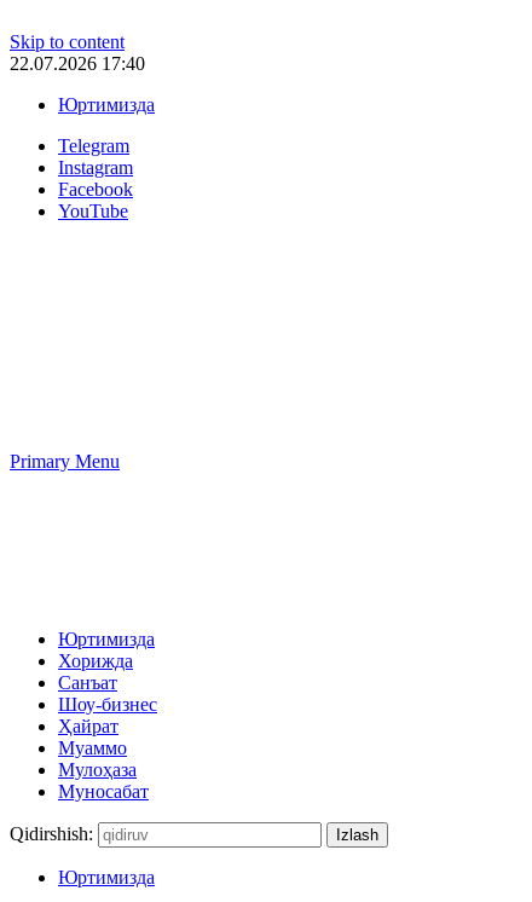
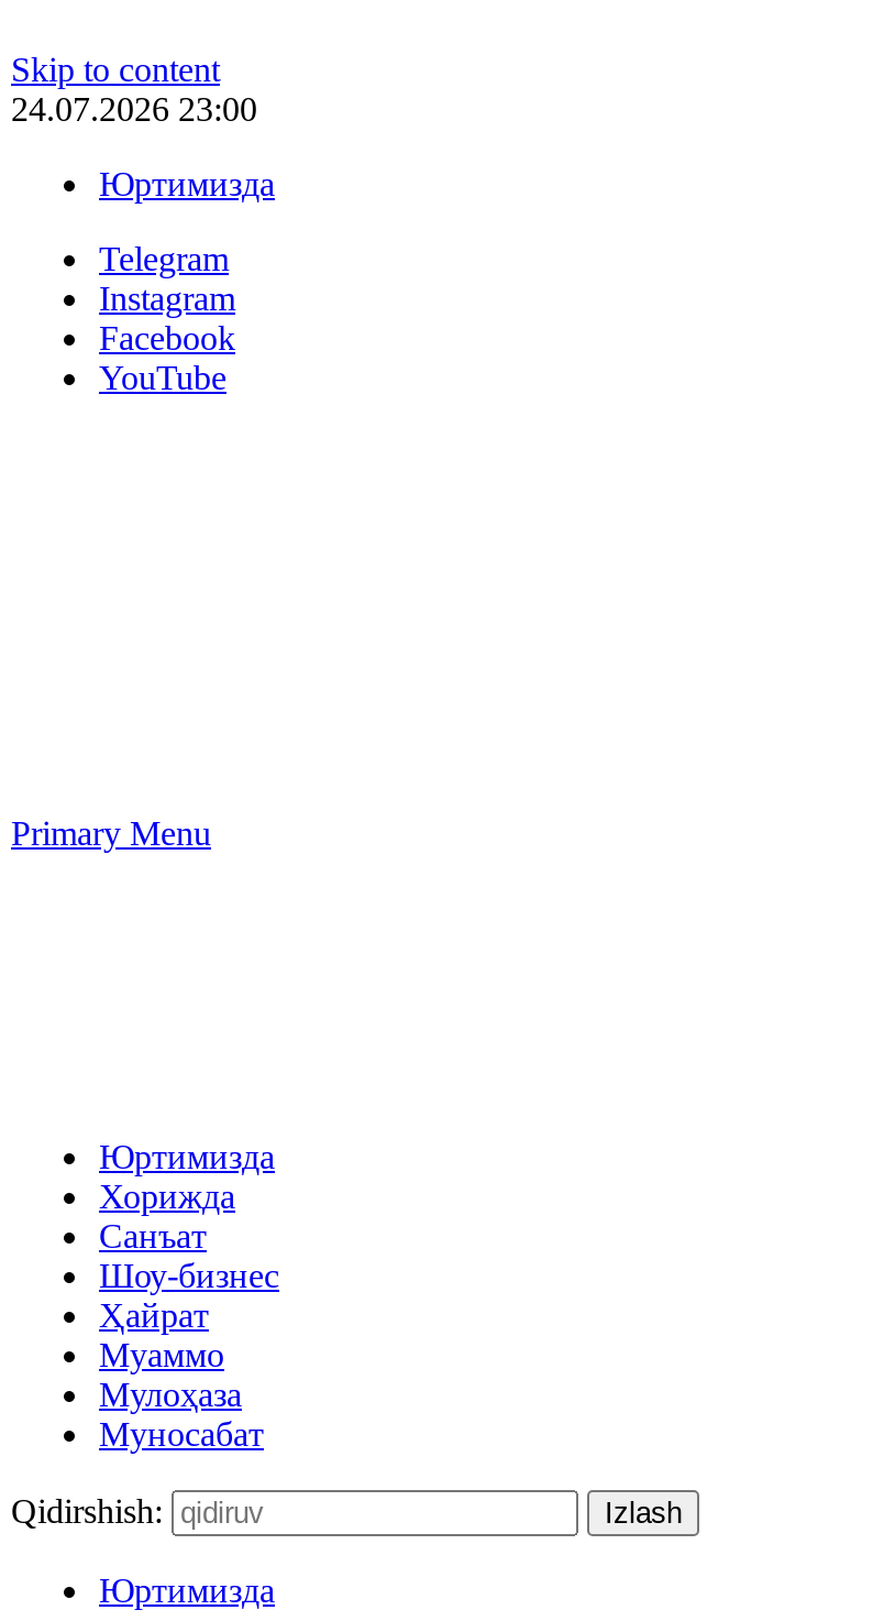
- 22.07.2026 17:40
+ 24.07.2026 23:00
